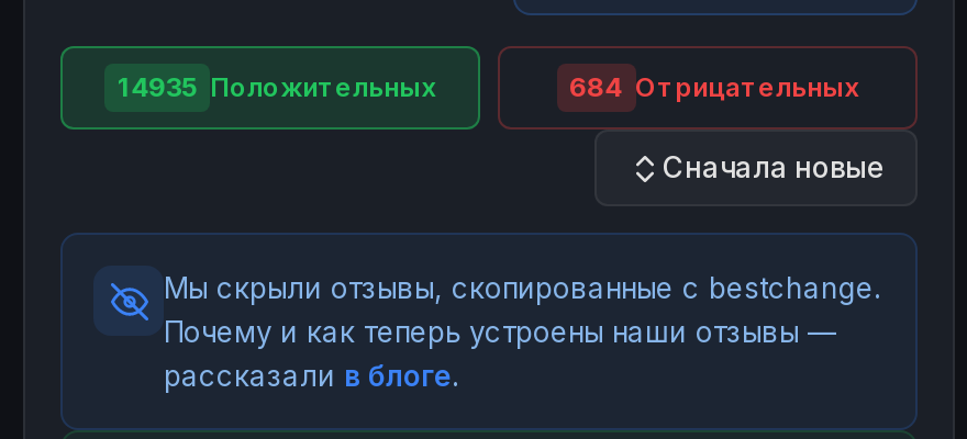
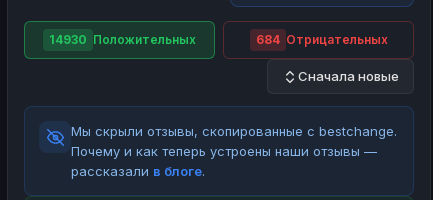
- 14935 Положительных
+ 14930 Положительных
